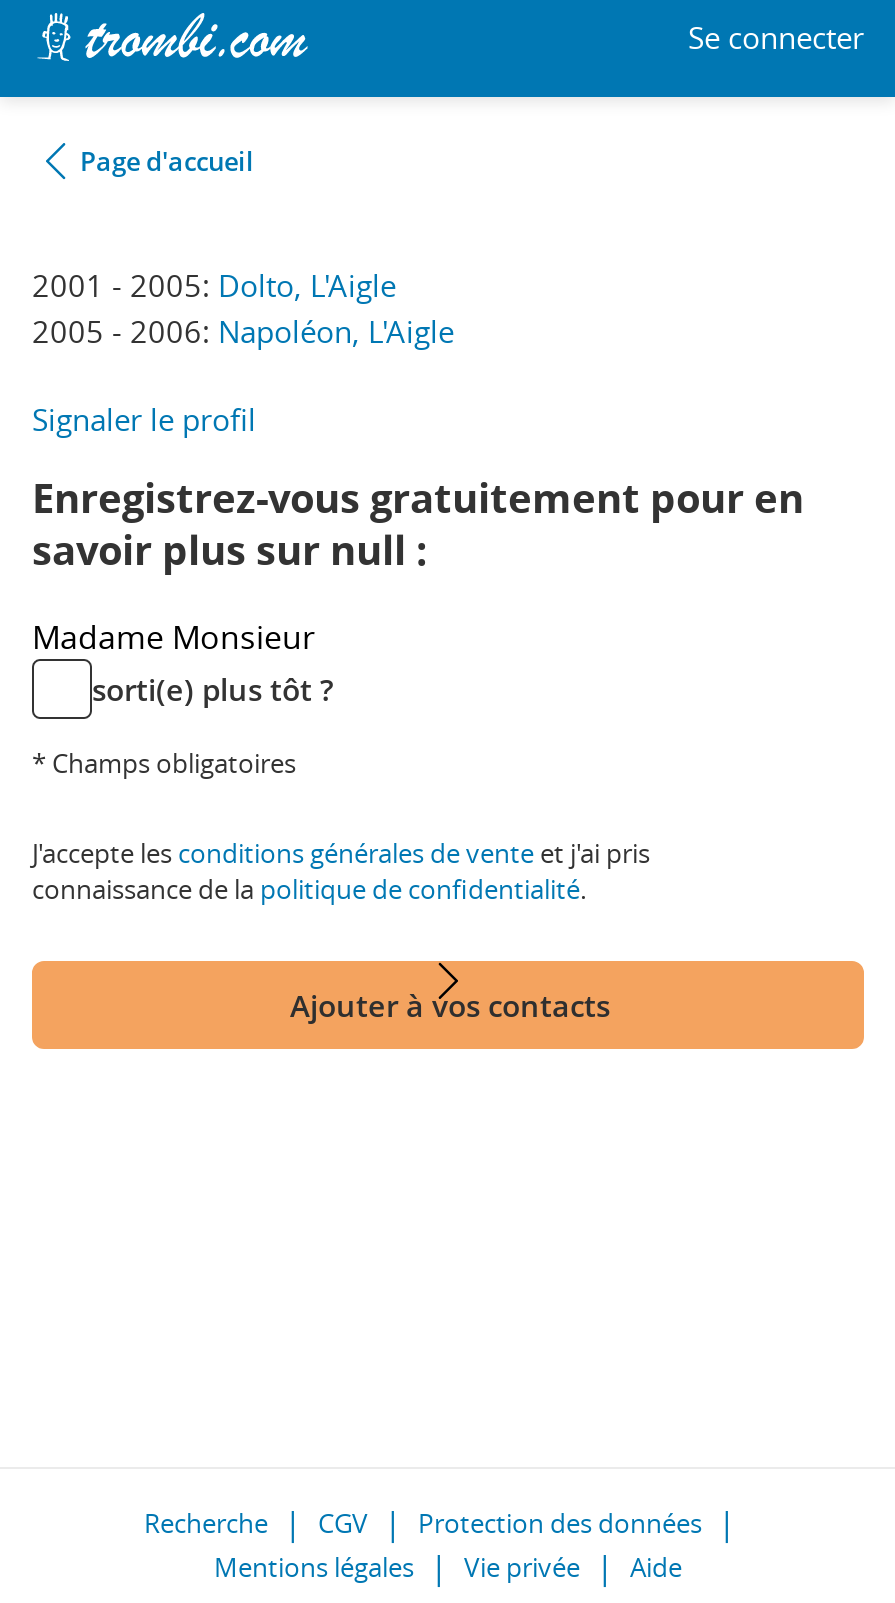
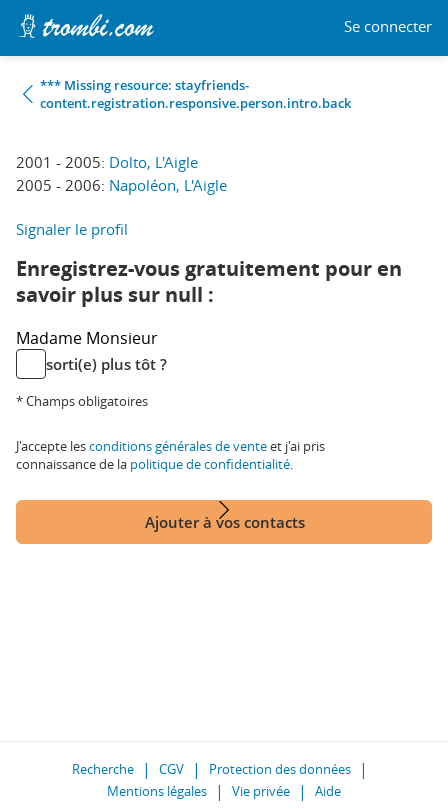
- Page d'accueil
+ *** Missing resource: stayfriends-
+ content.registration.responsive.person.intro.back
